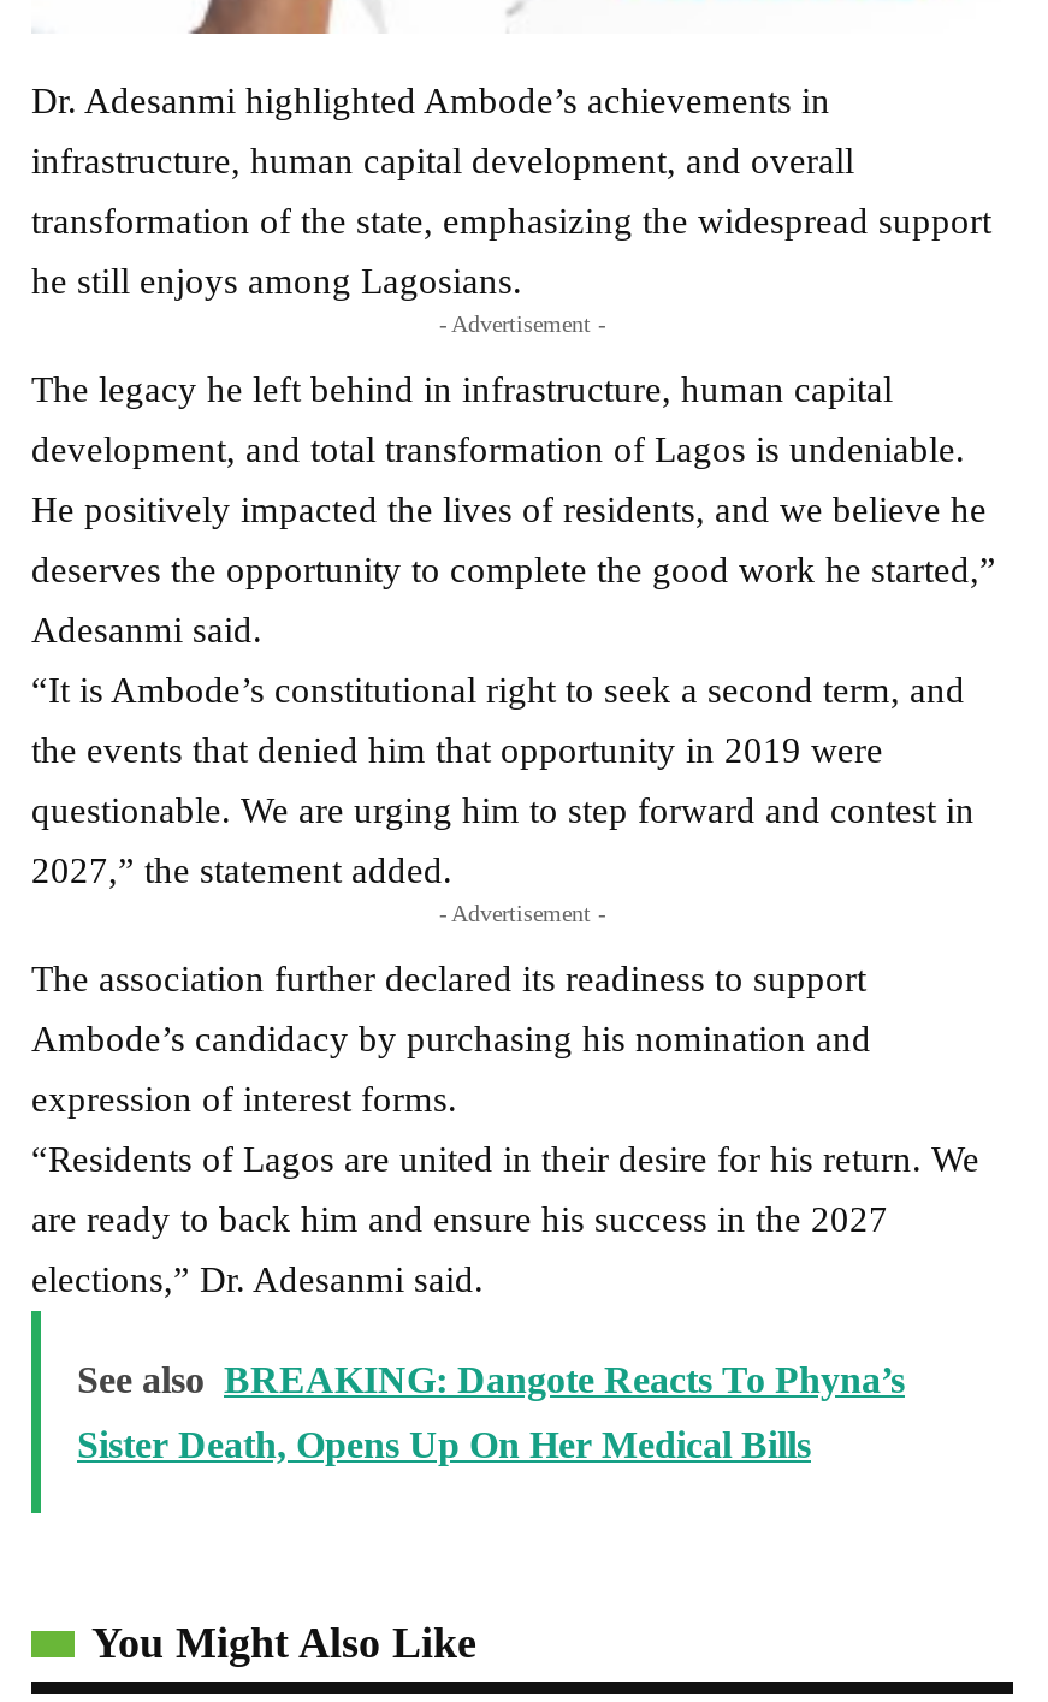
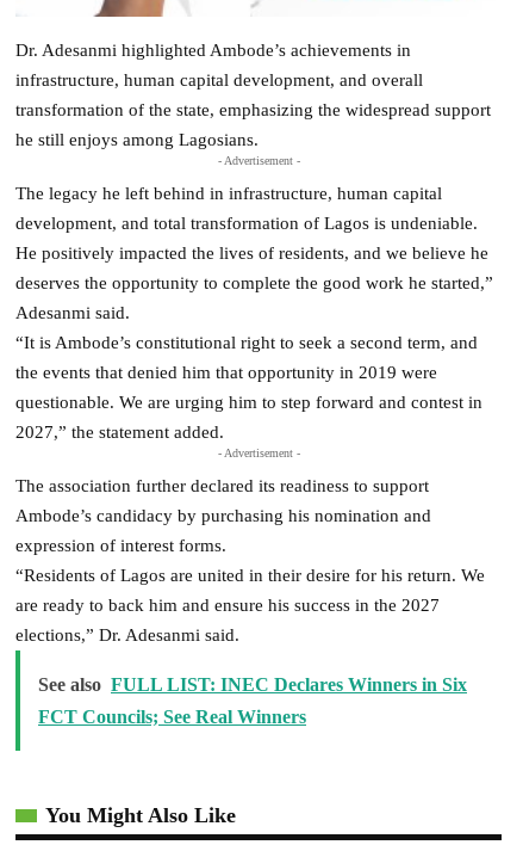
- See also BREAKING: Dangote Reacts To Phyna’s
+ See also FULL LIST: INEC Declares Winners in Six

- Sister Death, Opens Up On Her Medical Bills
+ FCT Councils; See Real Winners
